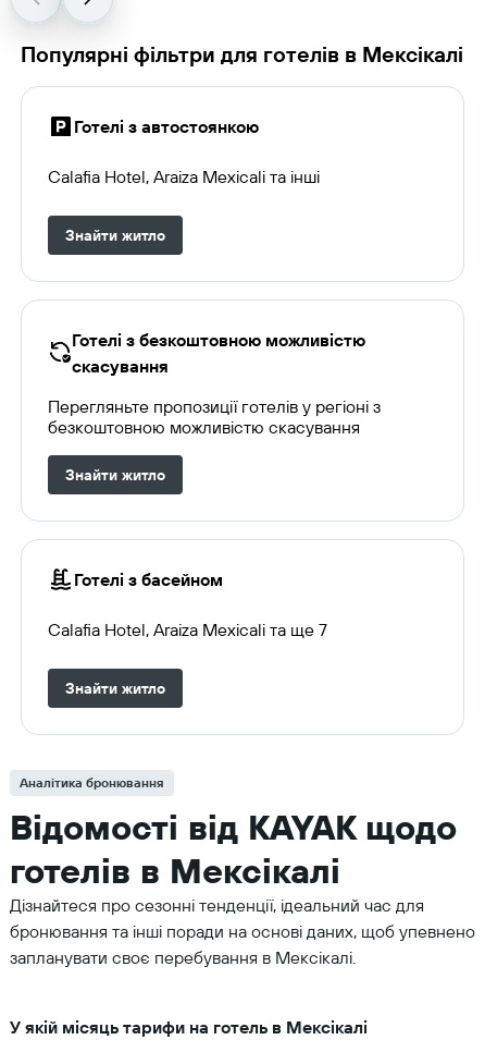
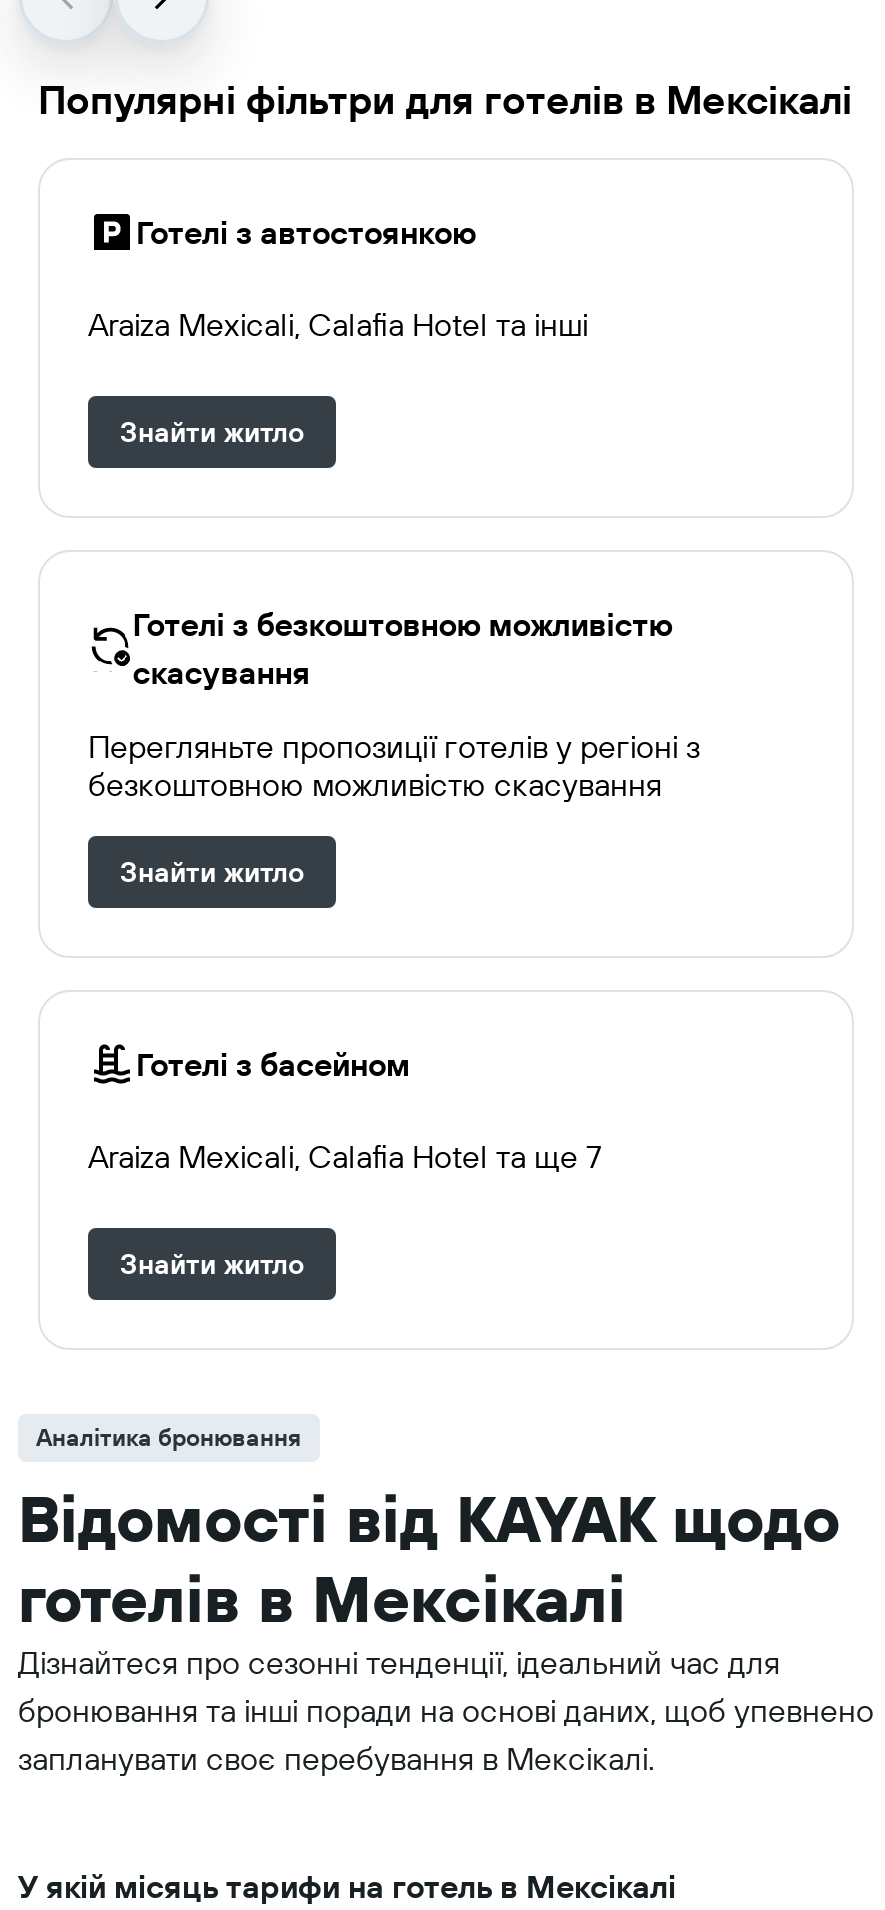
- Calafia Hotel, Araiza Mexicali та інші
+ Araiza Mexicali, Calafia Hotel та інші

- Calafia Hotel, Araiza Mexicali та ще 7
+ Araiza Mexicali, Calafia Hotel та ще 7
